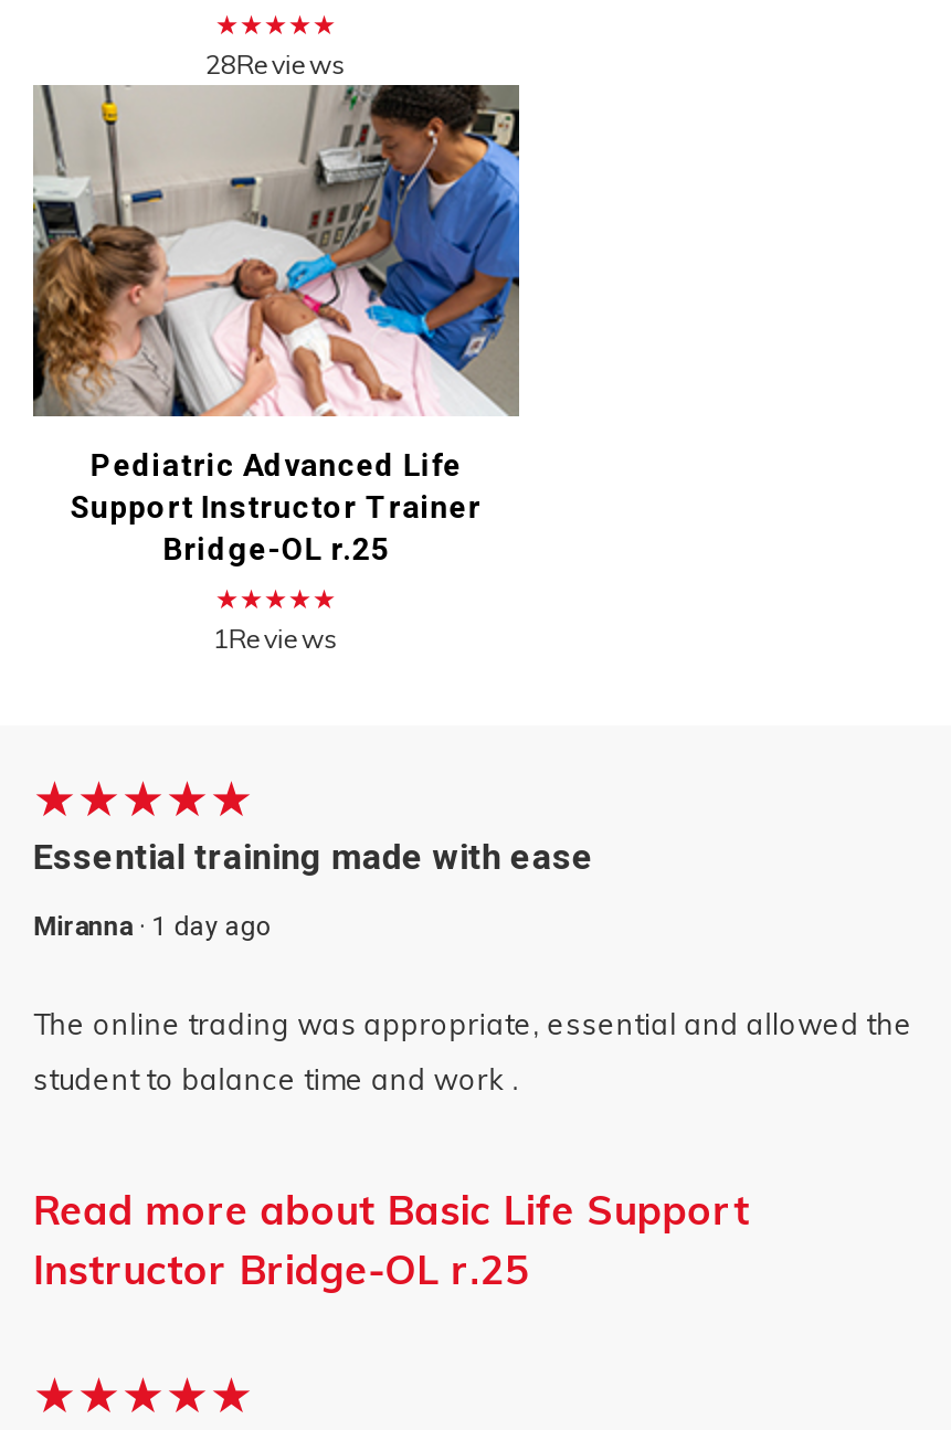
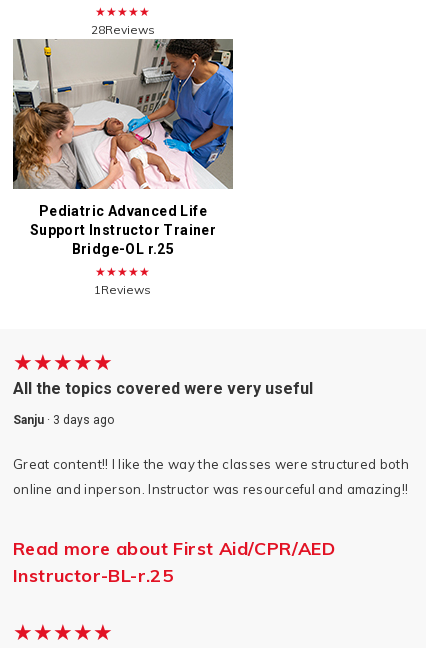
- Essential training made with ease
+ All the topics covered were very useful

- Miranna · 1 day ago
+ Sanju · 3 days ago

- The online trading was appropriate, essential and allowed the
+ Great content!! I like the way the classes were structured both

- student to balance time and work .
+ online and inperson. Instructor was resourceful and amazing!!

- Read more about Basic Life Support
- Instructor Bridge-OL r.25
+ Read more about First Aid/CPR/AED
+ Instructor-BL-r.25
